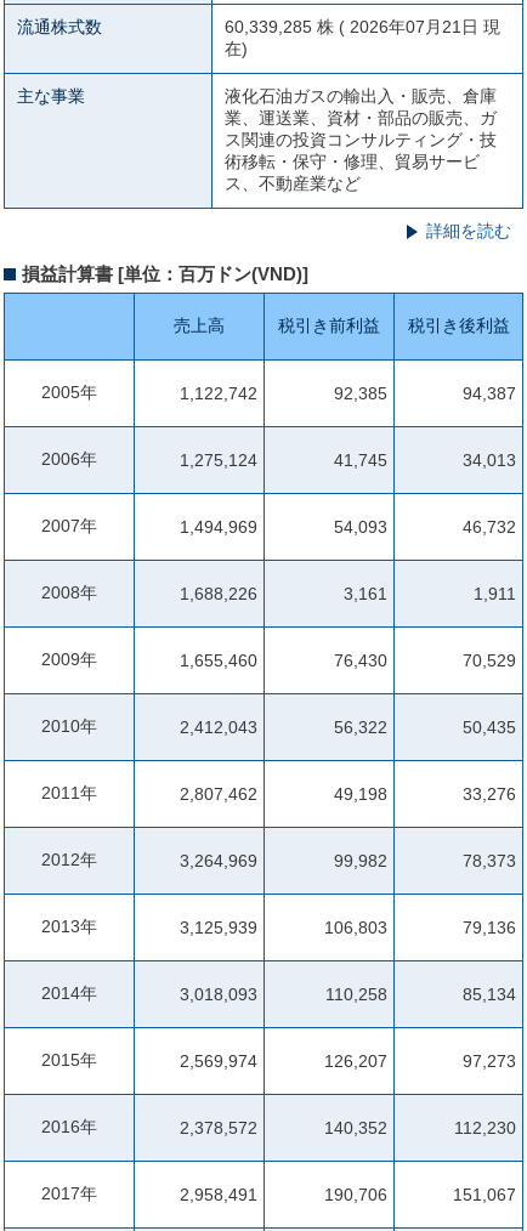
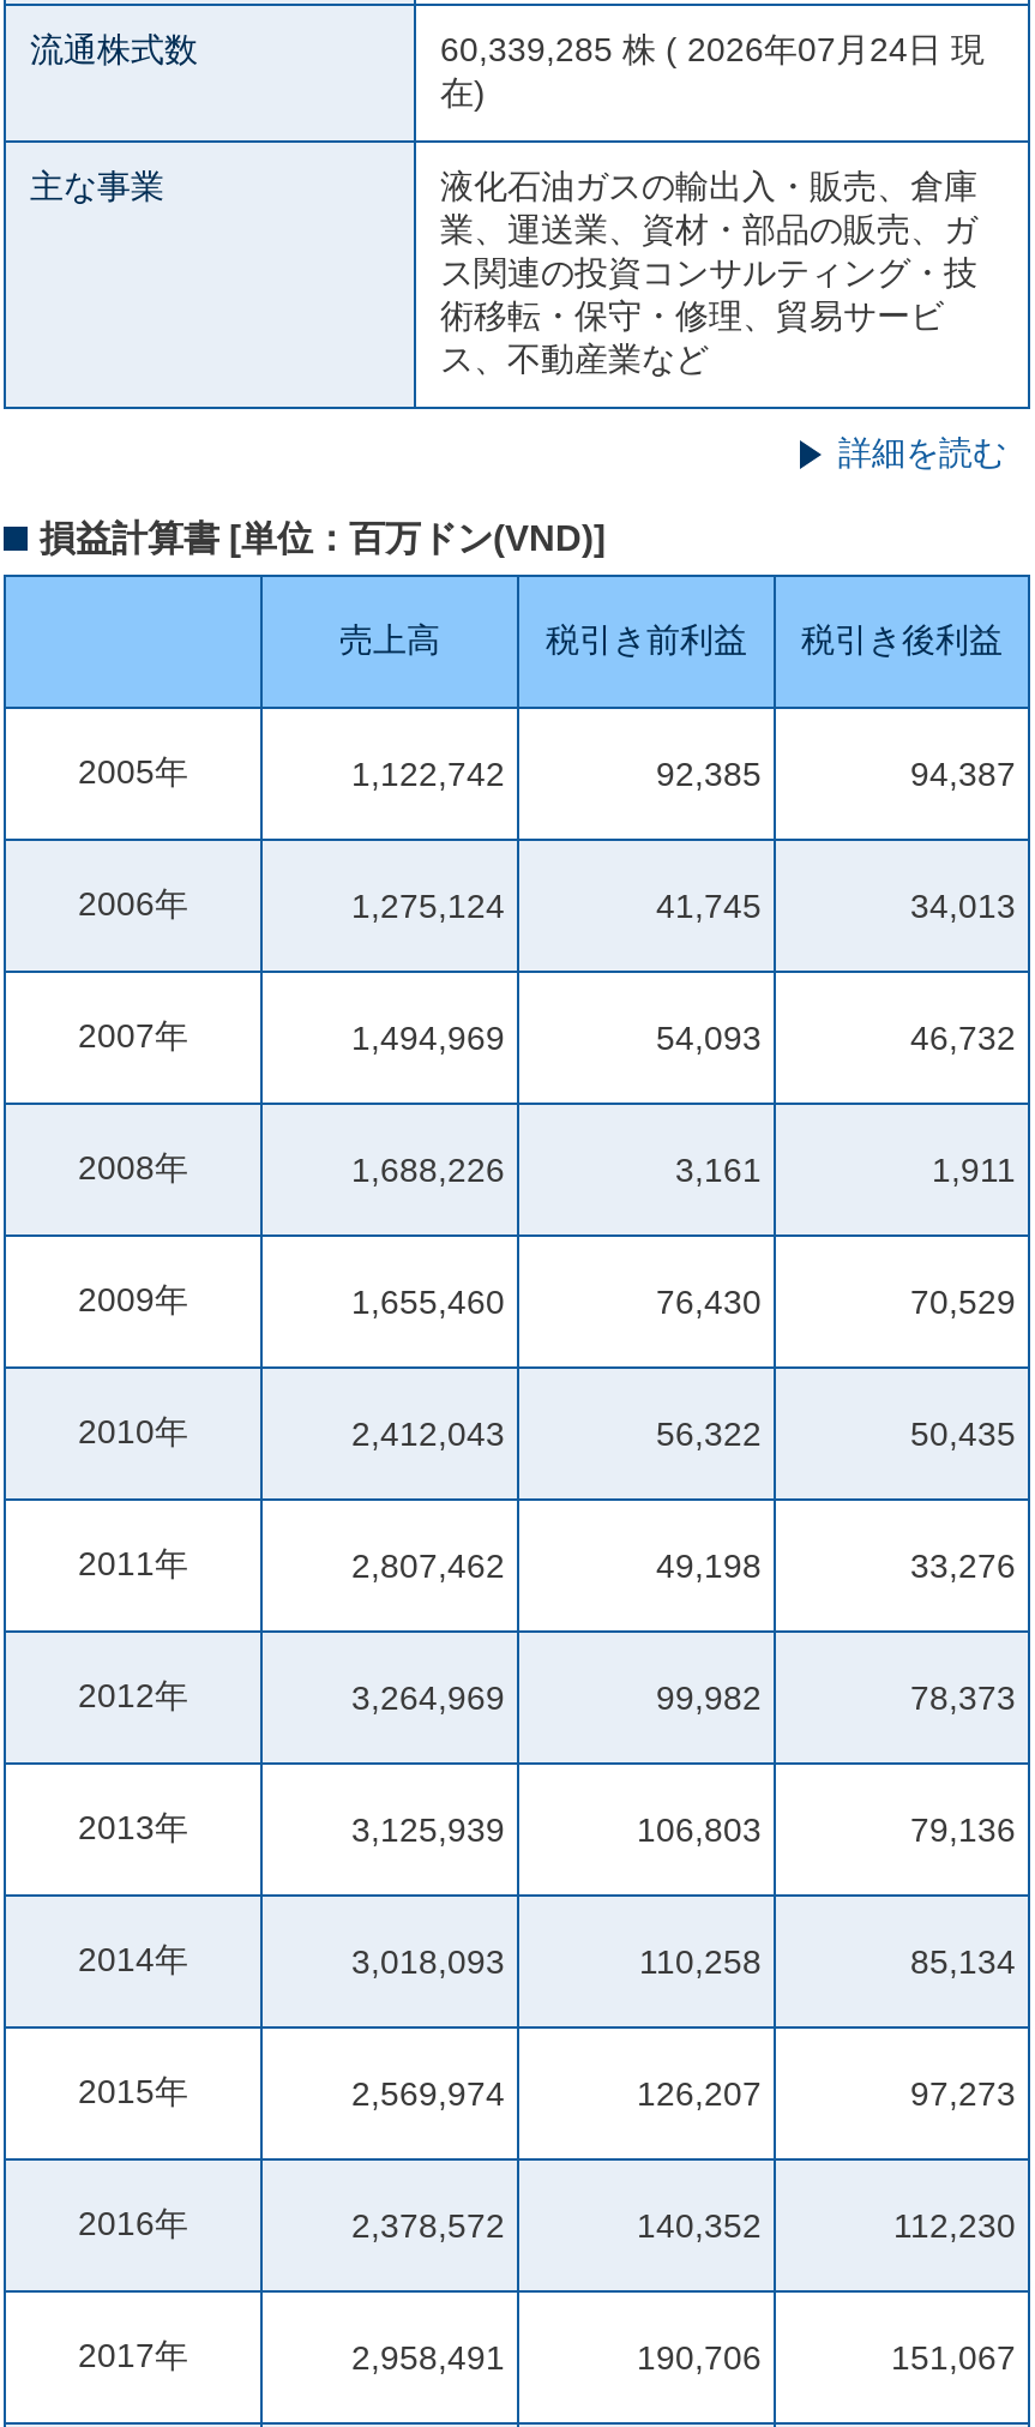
- 60,339,285 株 ( 2026年07月21日 現
+ 60,339,285 株 ( 2026年07月24日 現
